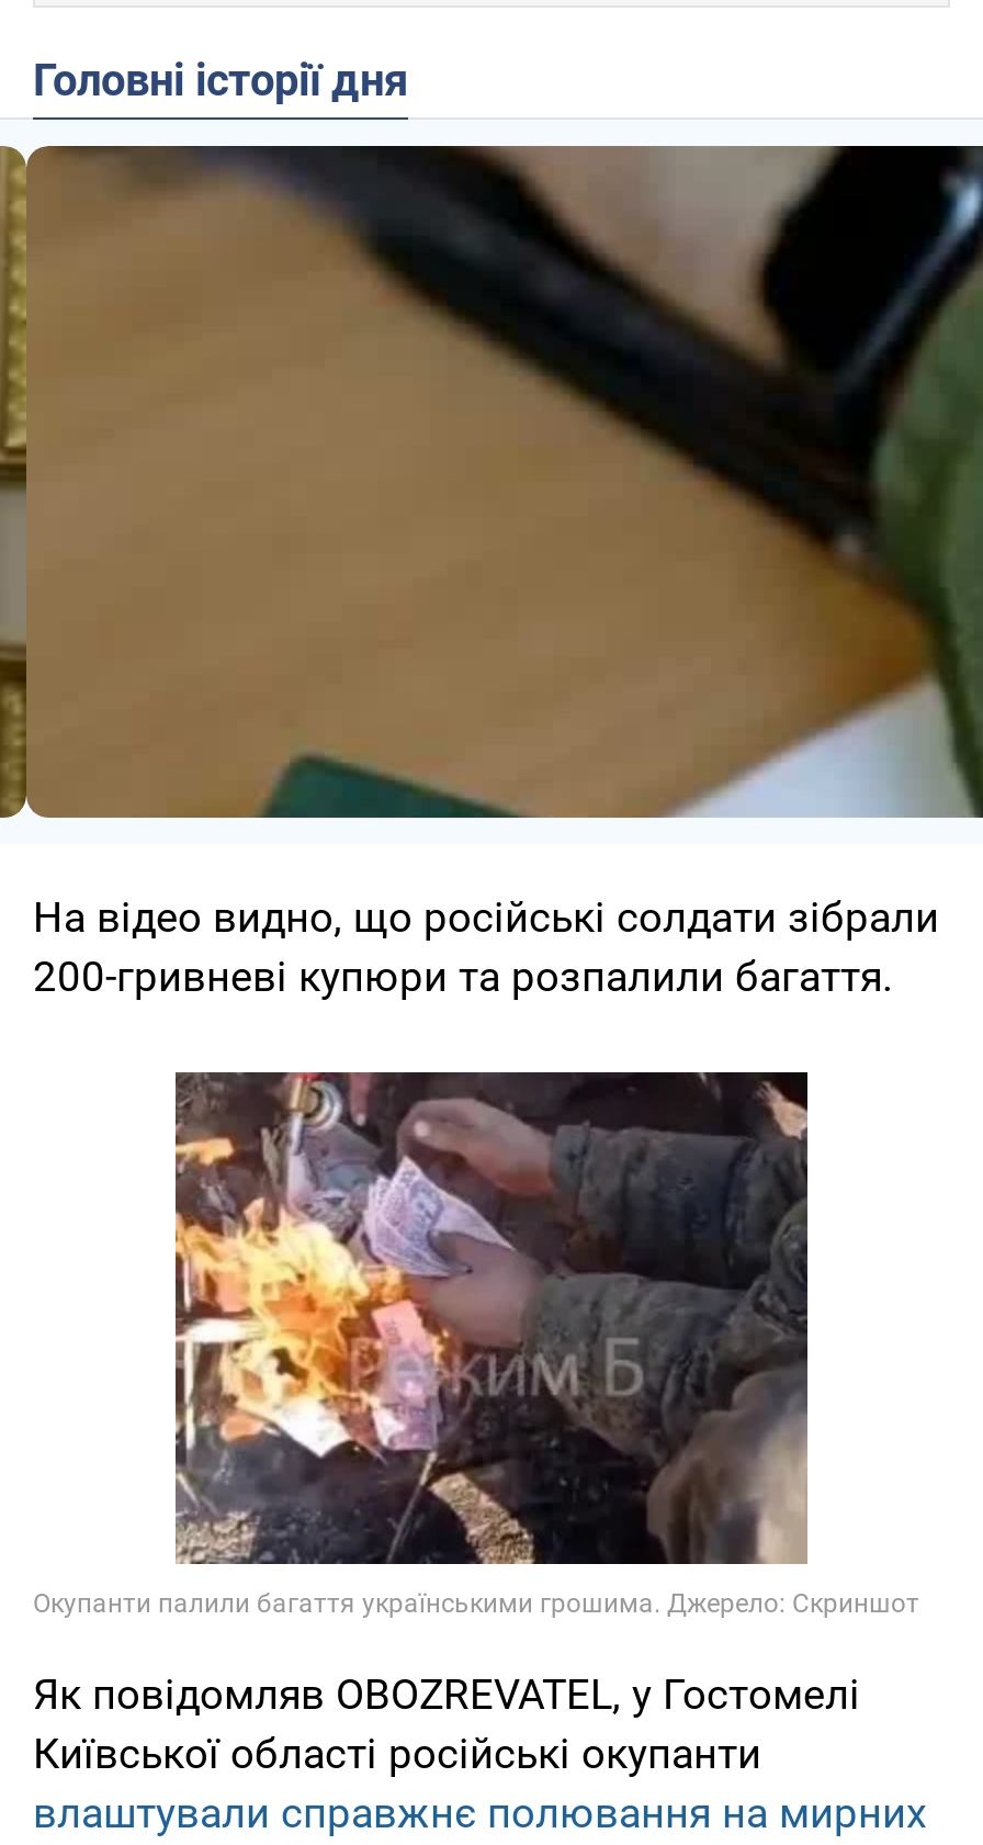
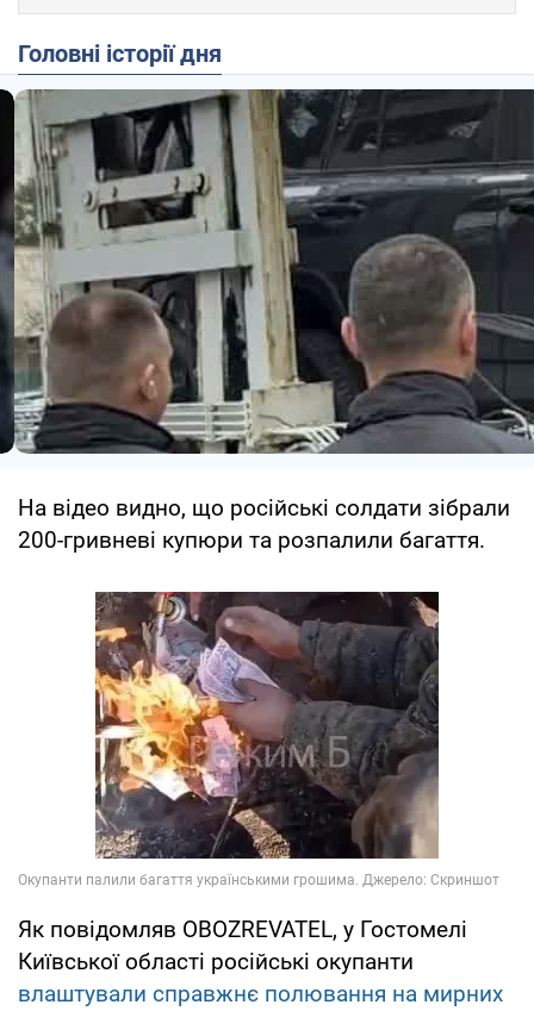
- [image]
+ [image]
